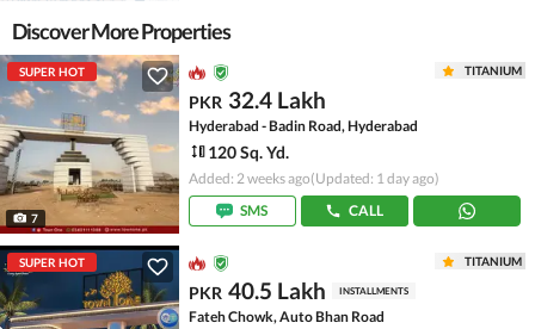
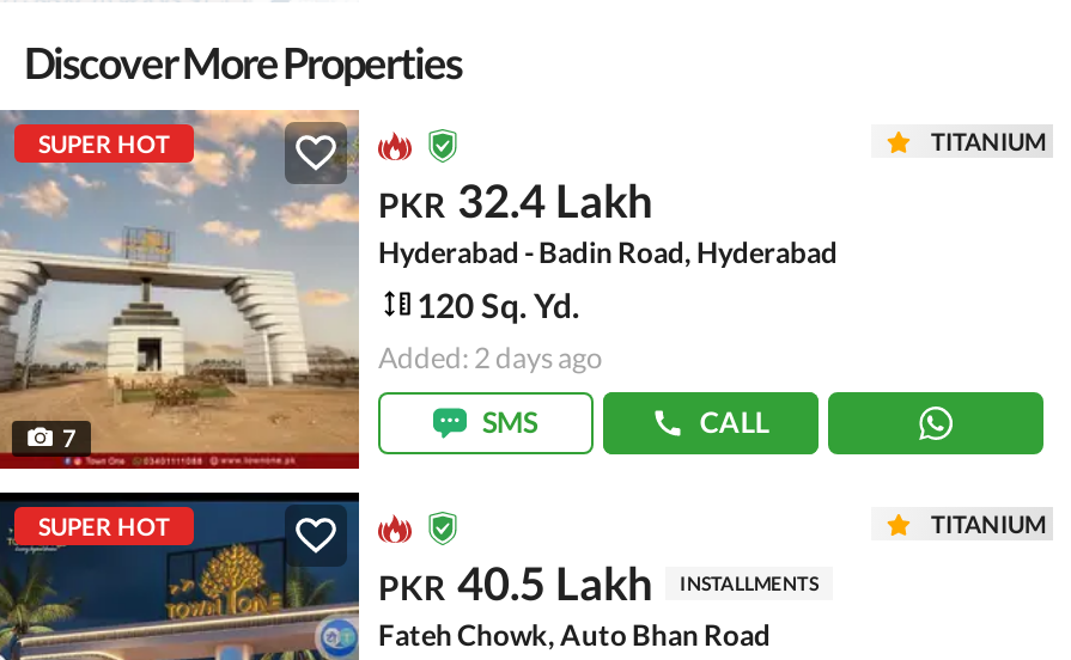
- Added: 2 weeks ago(Updated: 1 day ago)
+ Added: 2 days ago
